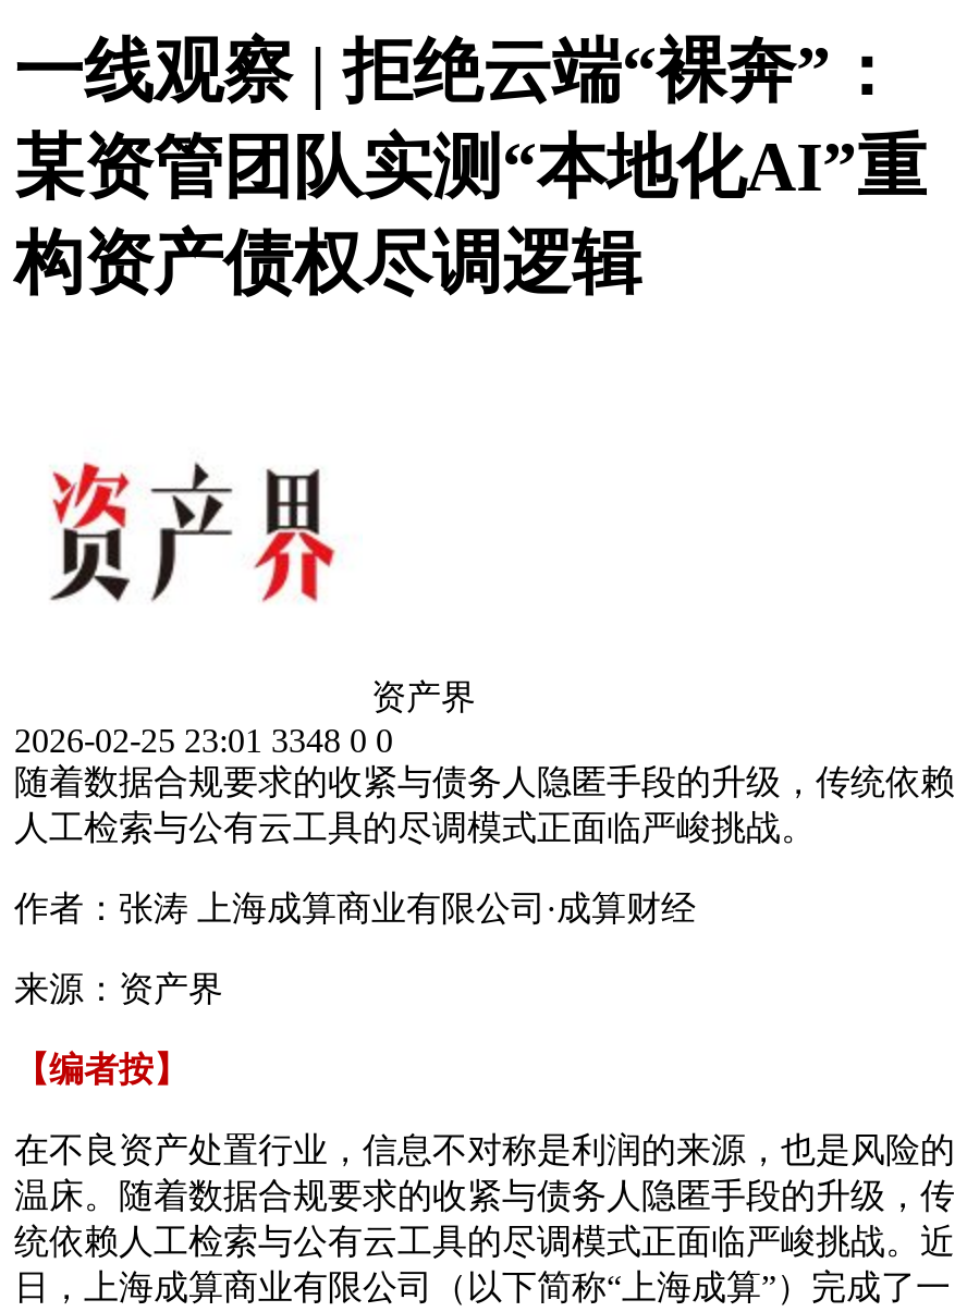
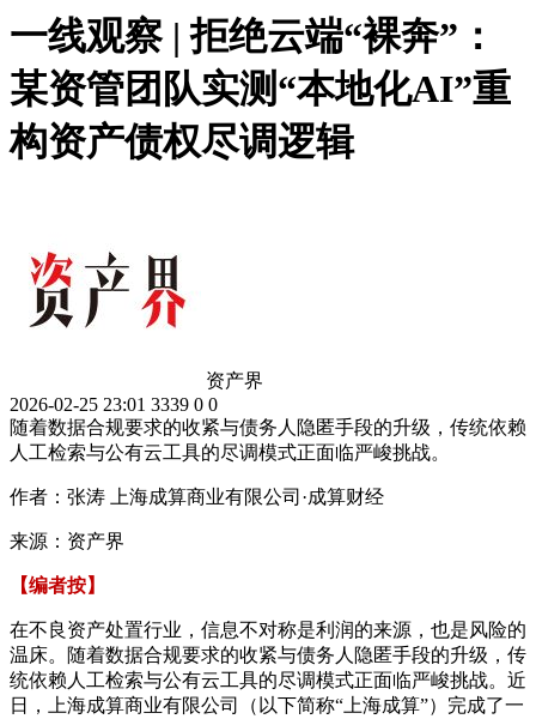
- 2026-02-25 23:01 3348 0 0
+ 2026-02-25 23:01 3339 0 0
